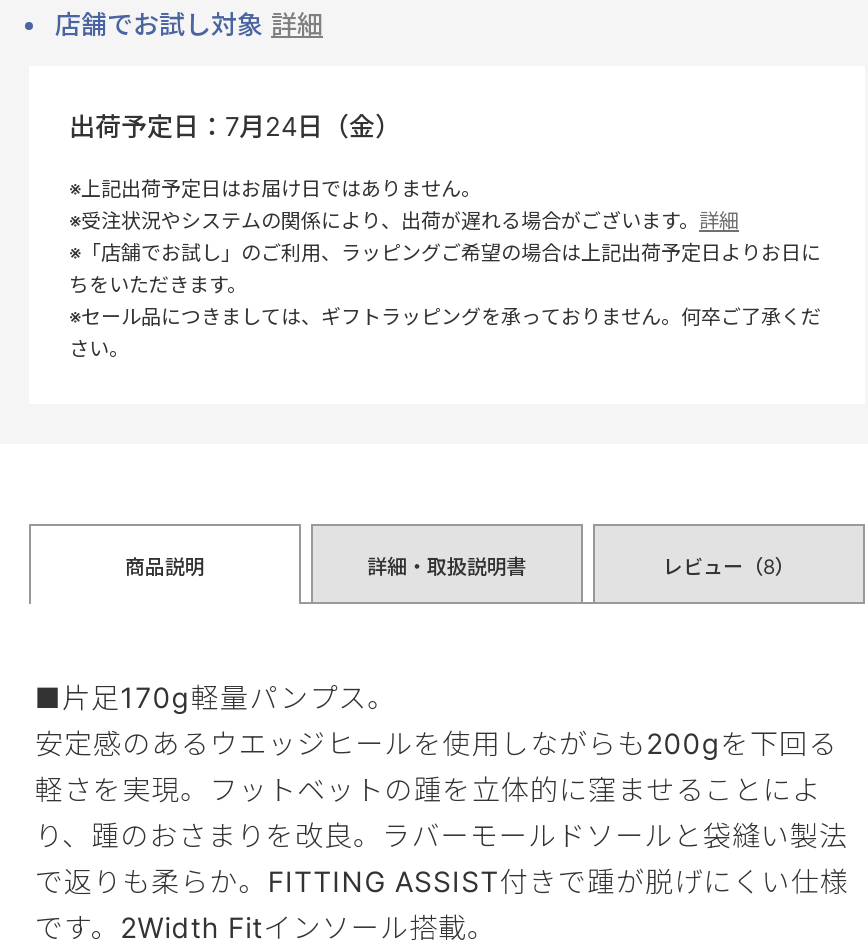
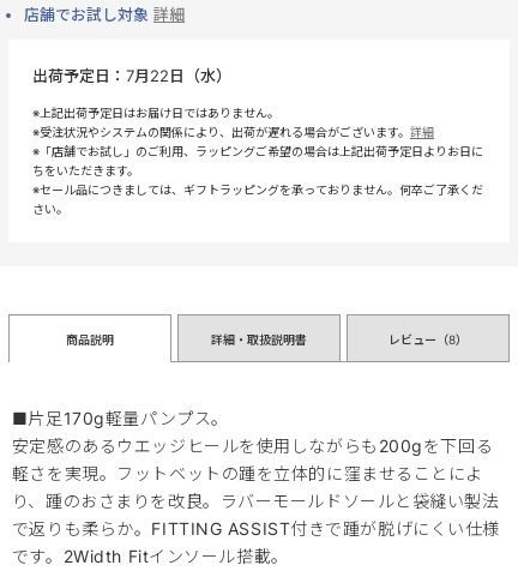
- 出荷予定日：7月24日（金）
+ 出荷予定日：7月22日（水）
